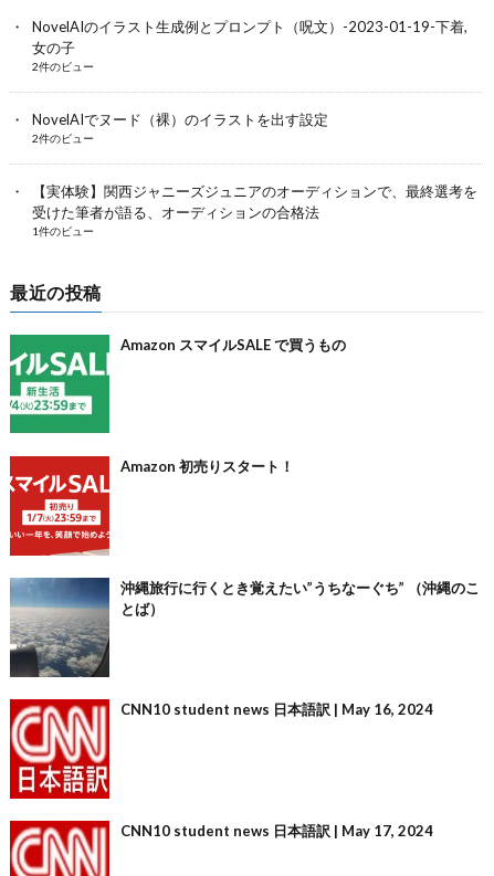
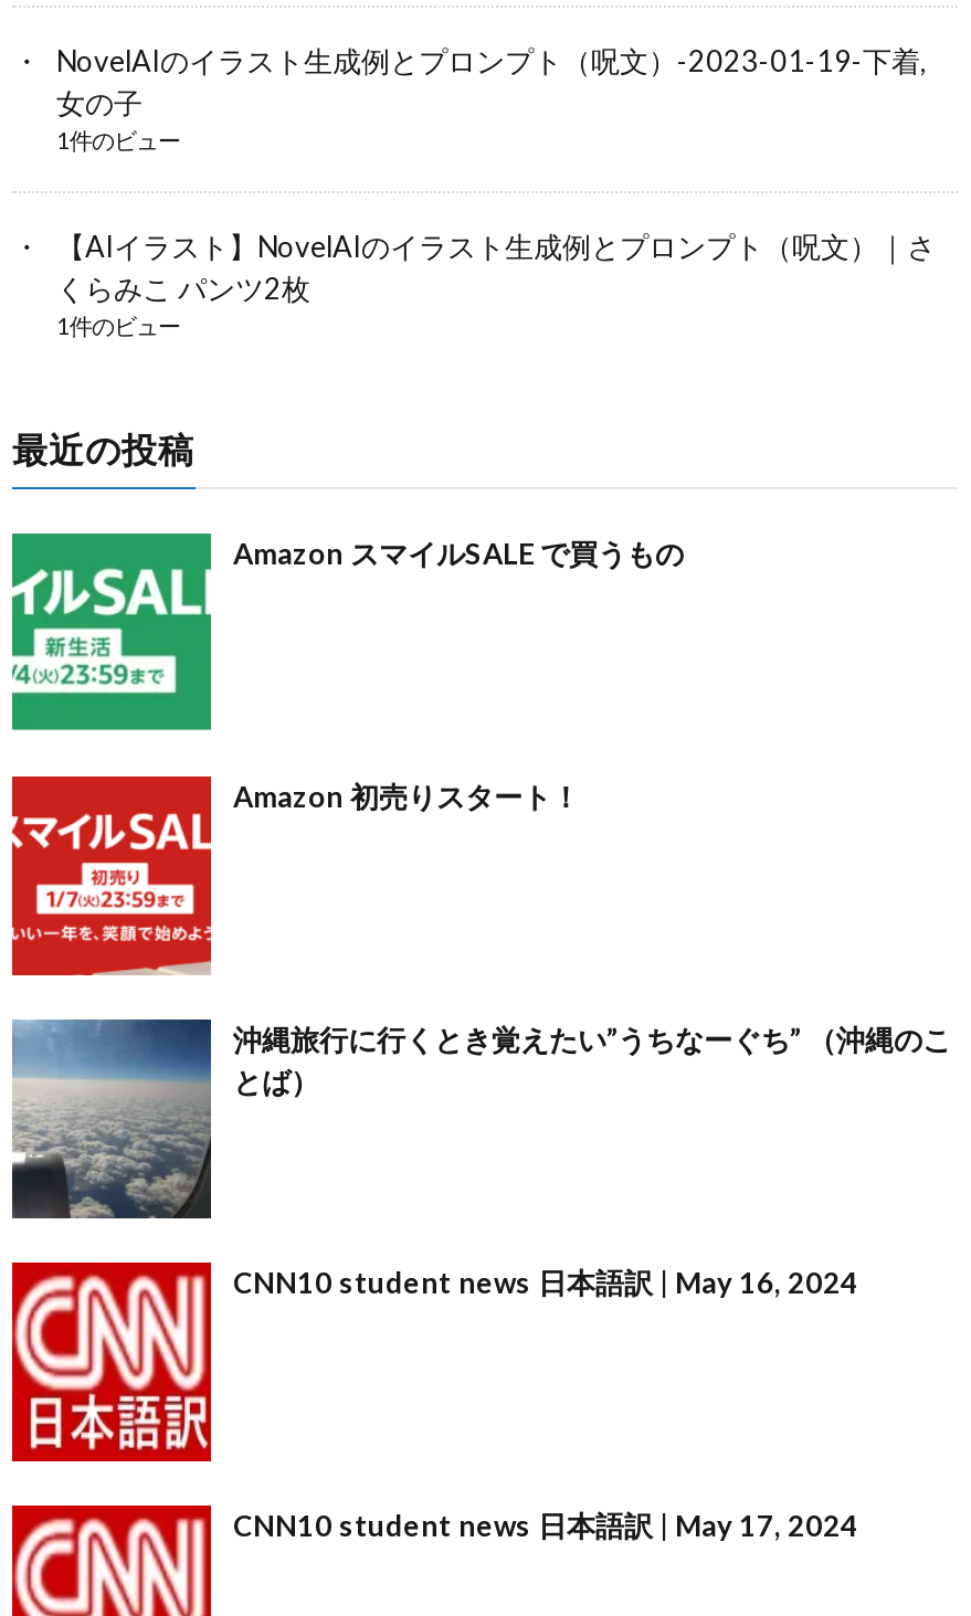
- 2件のビュー
- NovelAIでヌード（裸）のイラストを出す設定
- 2件のビュー
- 【実体験】関西ジャニーズジュニアのオーディションで、最終選考を
- 受けた筆者が語る、オーディションの合格法
+ 1件のビュー
+ 【AIイラスト】NovelAIのイラスト生成例とプロンプト（呪文）｜さ
+ くらみこ パンツ2枚
